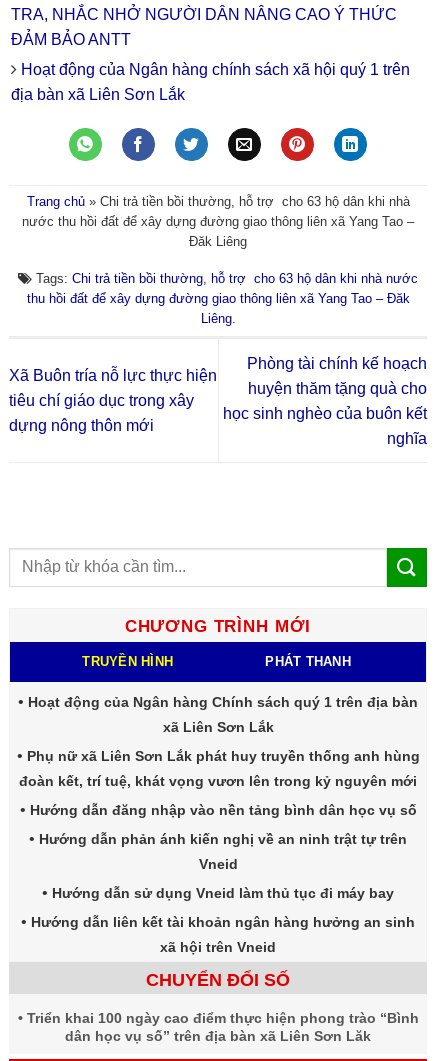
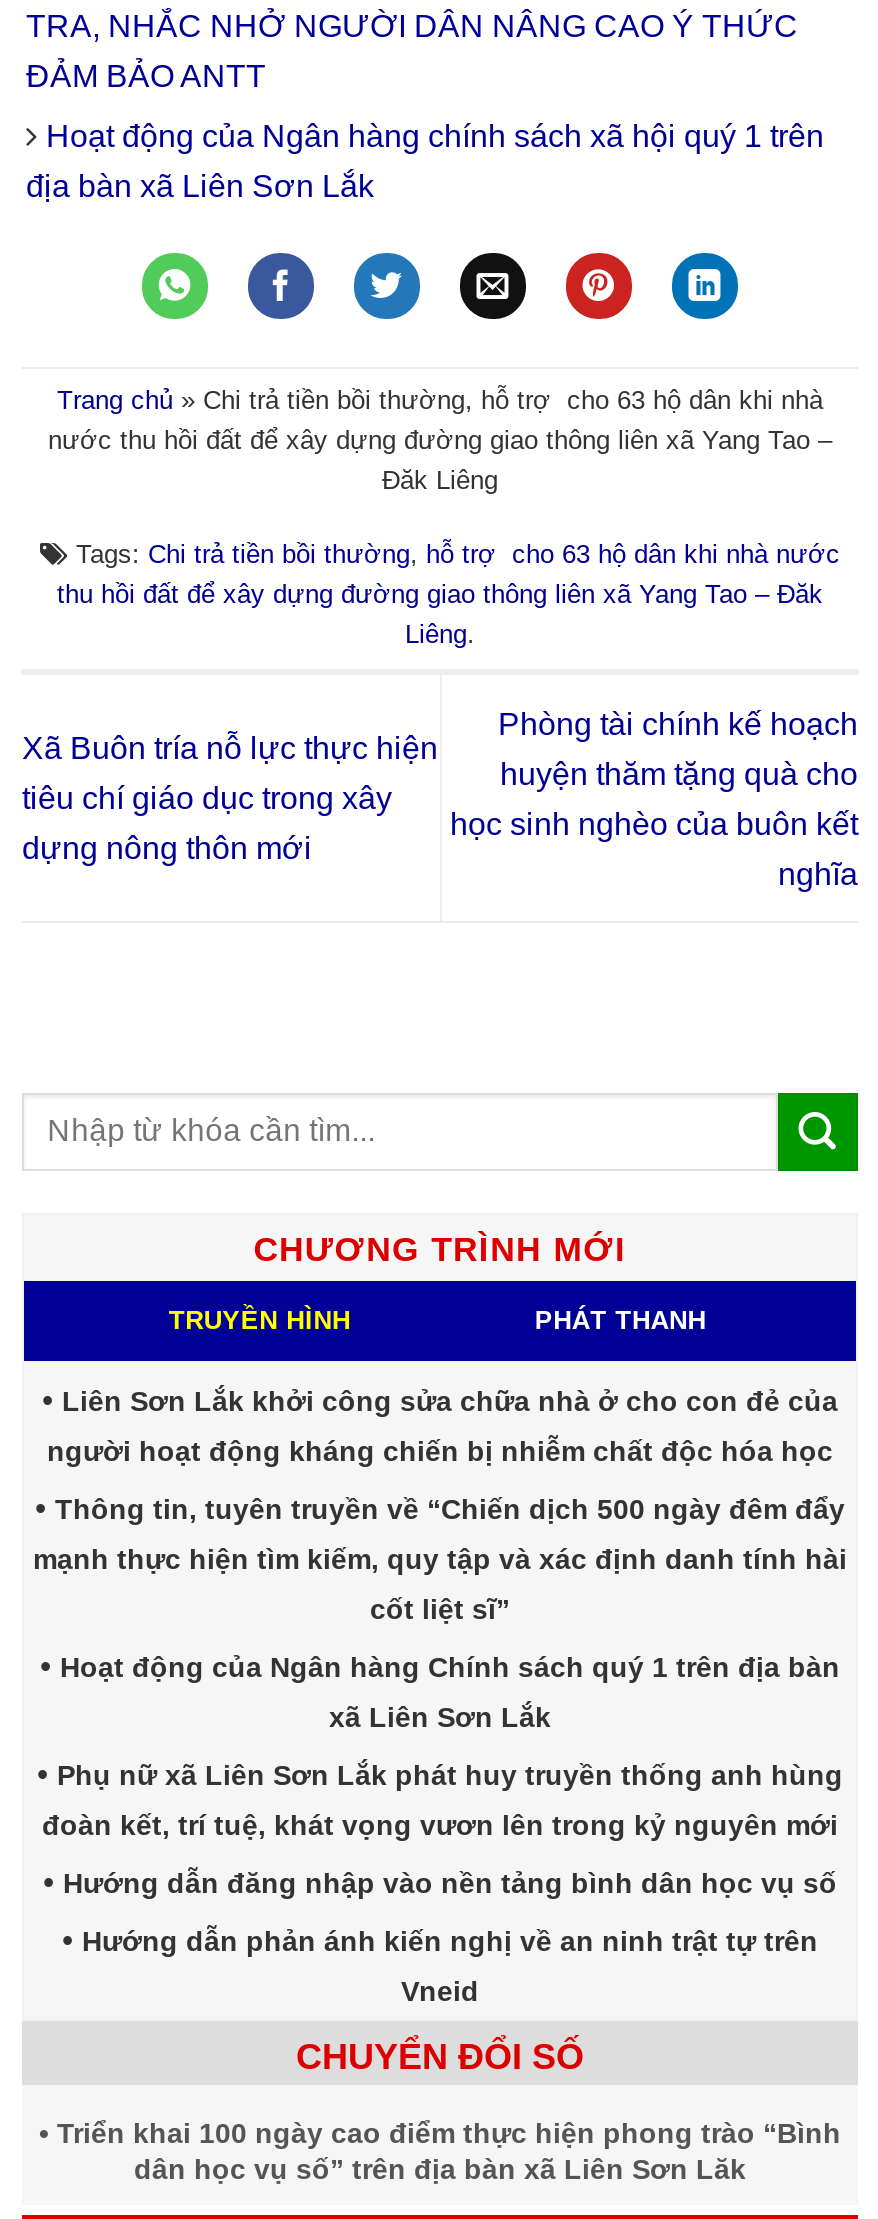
+ Liên Sơn Lắk khởi công sửa chữa nhà ở cho con đẻ của
+ người hoạt động kháng chiến bị nhiễm chất độc hóa học
+ Thông tin, tuyên truyền về “Chiến dịch 500 ngày đêm đẩy
+ mạnh thực hiện tìm kiếm, quy tập và xác định danh tính hài
+ cốt liệt sĩ”

moved down: Hoạt động của Ngân hàng Chính sách quý 1 trên địa bàn | xã Liên Sơn Lắk | Phụ nữ xã Liên Sơn Lắk phát huy truyền thống anh hùng | đoàn kết, trí tuệ, khát vọng vươn lên trong kỷ nguyên mới | Hướng dẫn đăng nhập vào nền tảng bình dân học vụ số | Hướng dẫn phản ánh kiến nghị về an ninh trật tự trên | Vneid

- Hướng dẫn sử dụng Vneid làm thủ tục đi máy bay
- Hướng dẫn liên kết tài khoản ngân hàng hưởng an sinh
- xã hội trên Vneid
